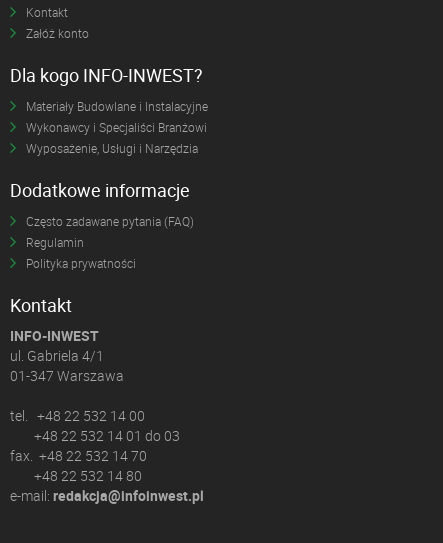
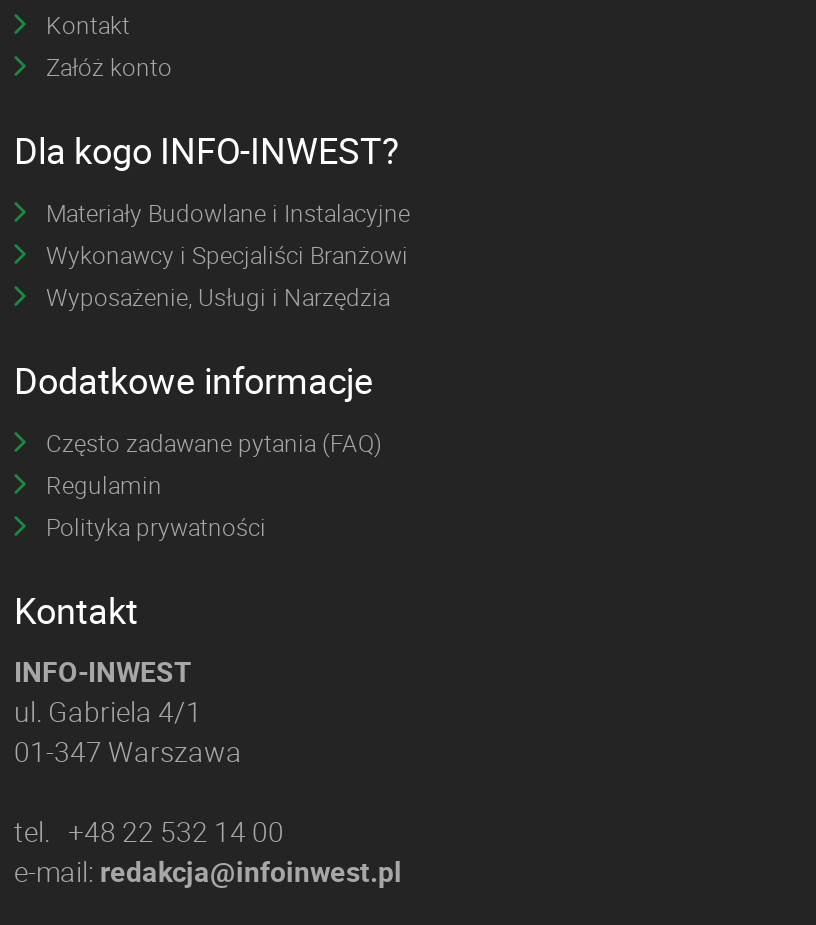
- +48 22 532 14 01 do 03
- fax. +48 22 532 14 70
- +48 22 532 14 80
